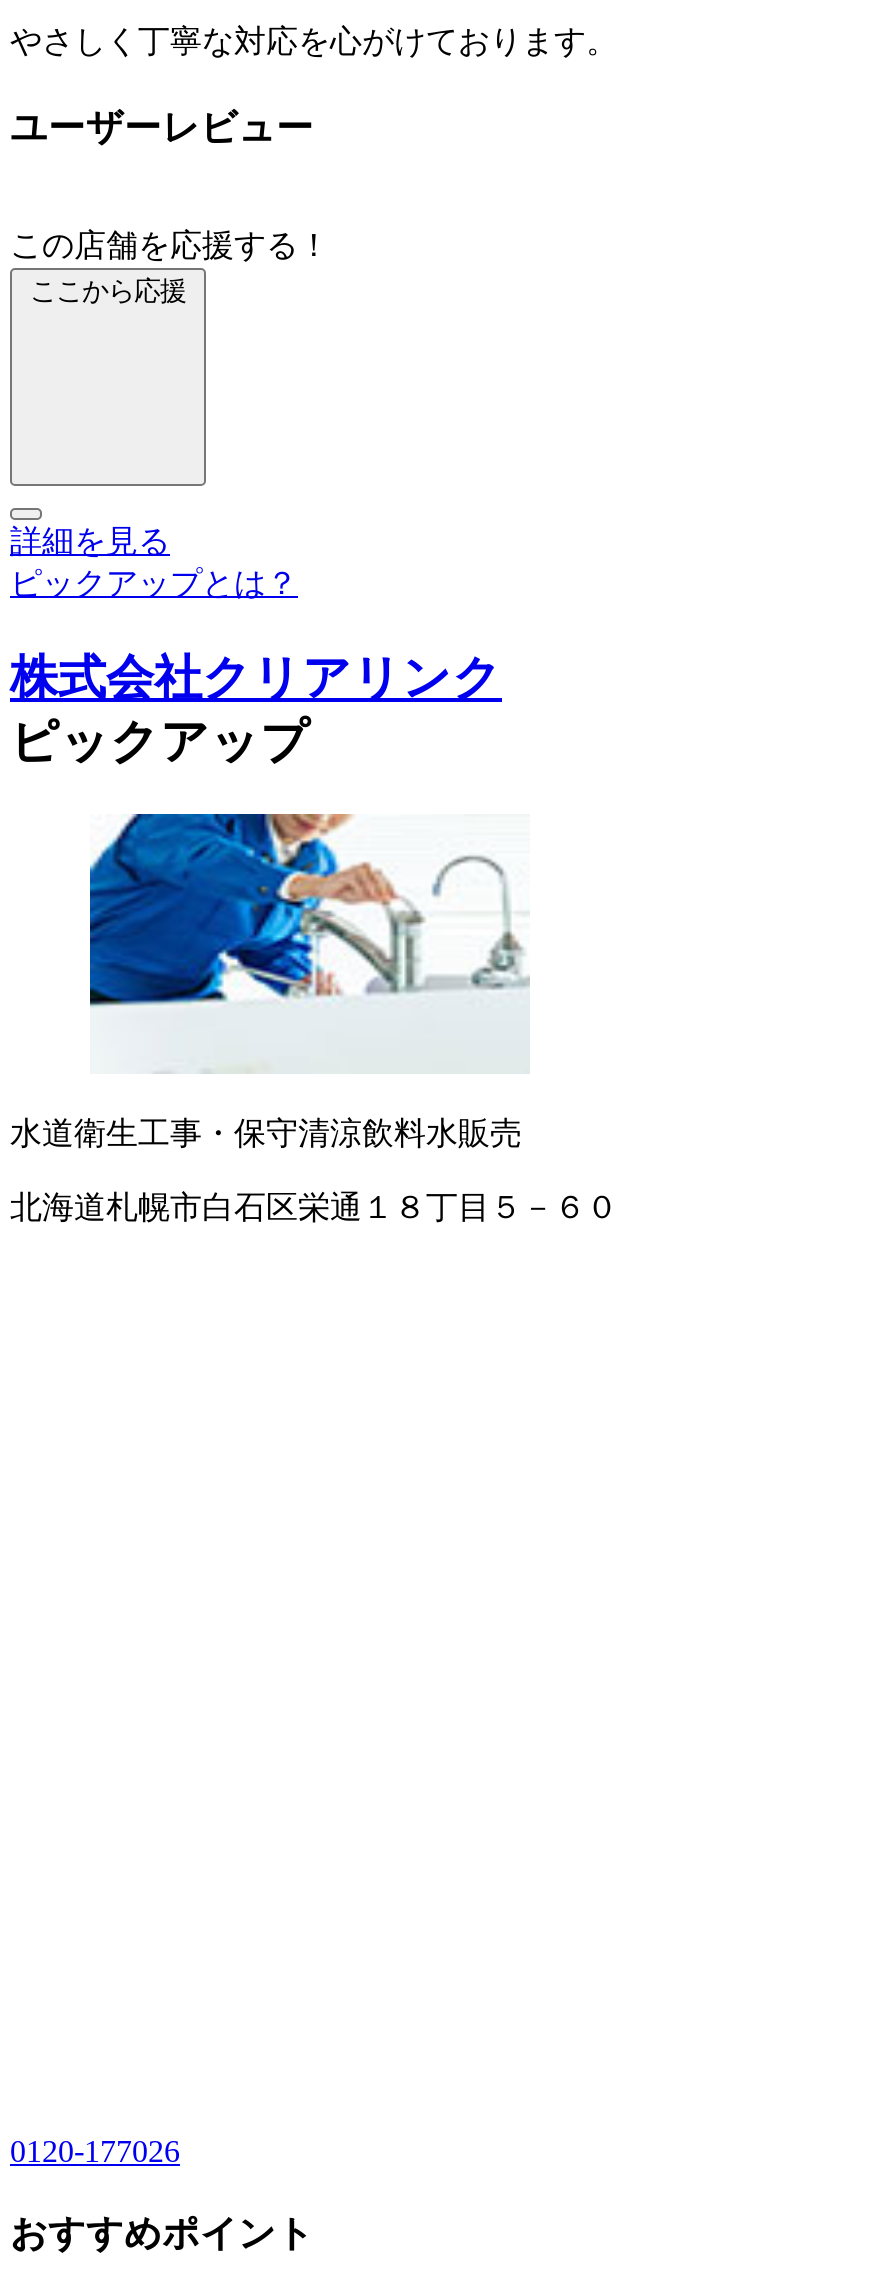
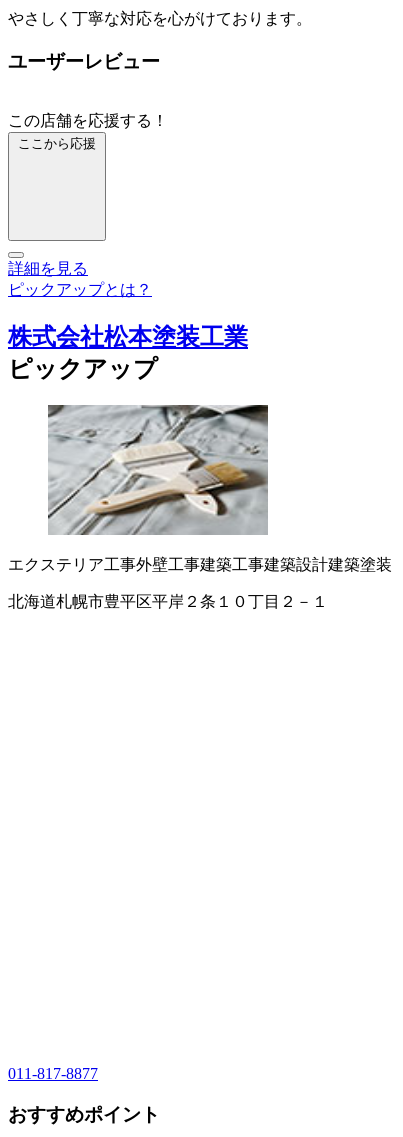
- 株式会社クリアリンク
+ 株式会社松本塗装工業

- [image]
- 水道衛生工事・保守清涼飲料水販売
+ [image]
+ エクステリア工事外壁工事建築工事建築設計建築塗装

- 北海道札幌市白石区栄通１８丁目５－６０
+ 北海道札幌市豊平区平岸２条１０丁目２－１

- 0120-177026
+ 011-817-8877
